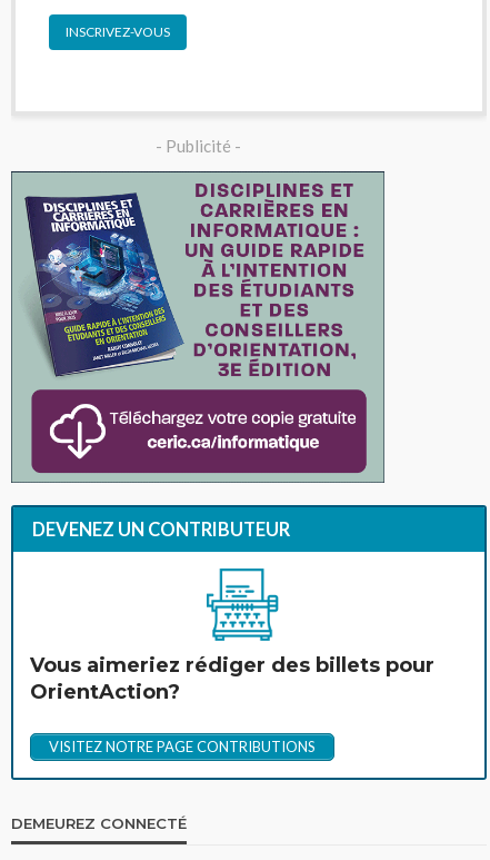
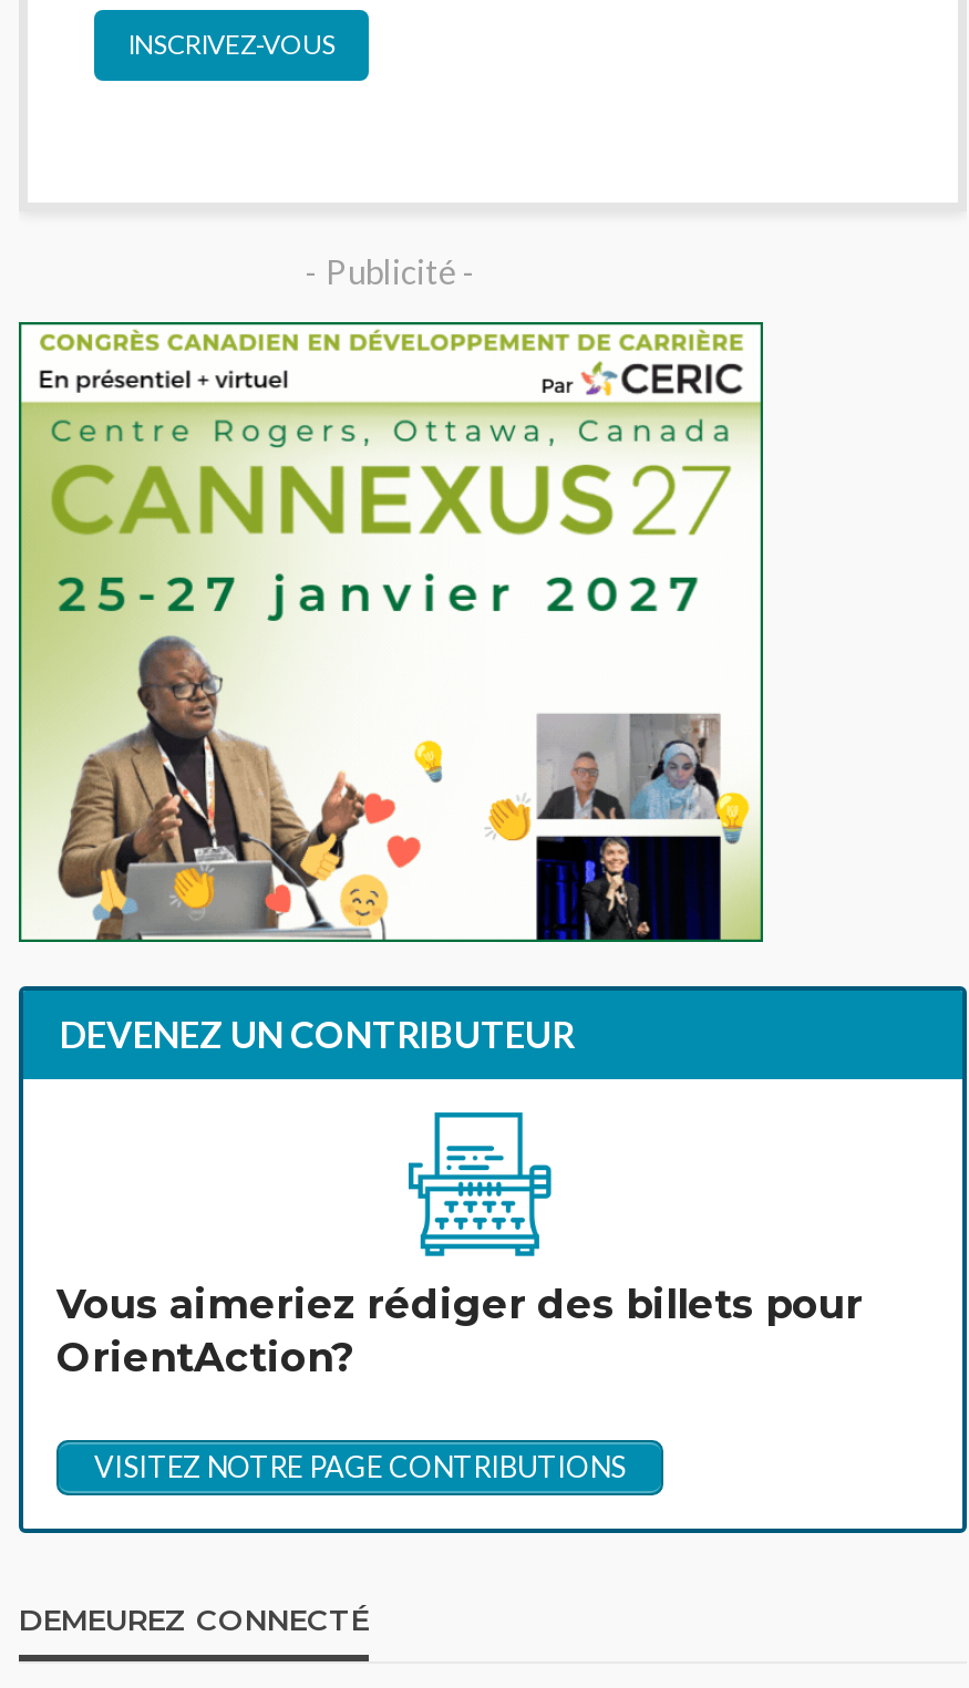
- [image]
+ [image]
